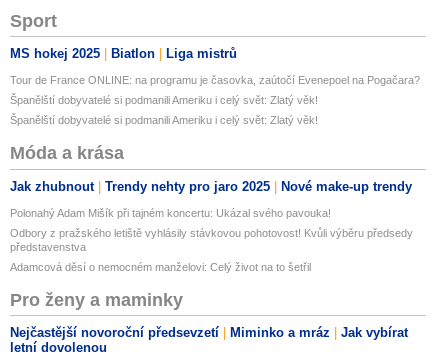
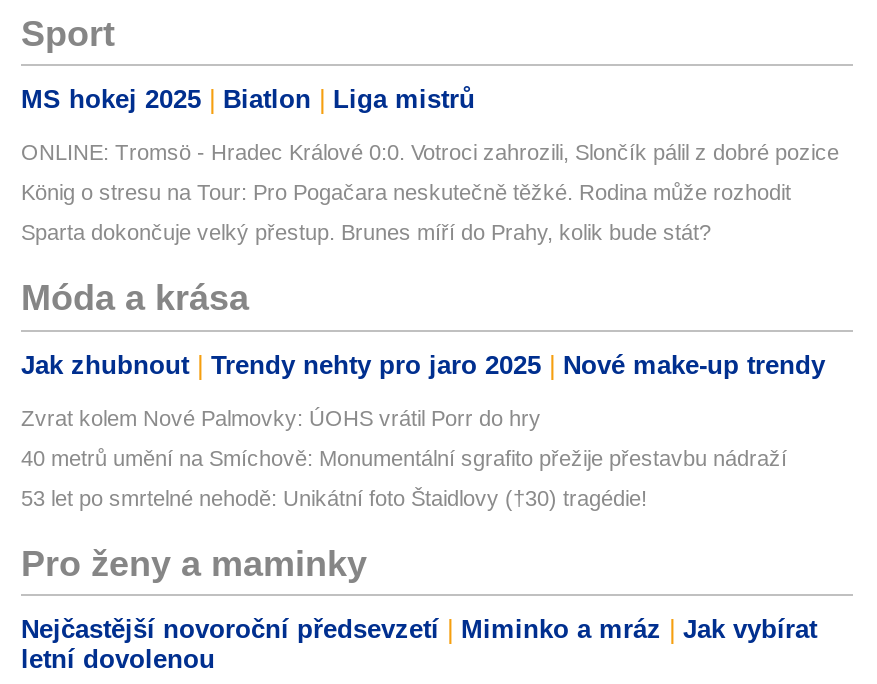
- Tour de France ONLINE: na programu je časovka, zaútočí Evenepoel na Pogačara?
+ ONLINE: Tromsö - Hradec Králové 0:0. Votroci zahrozili, Slončík pálil z dobré pozice

- Španělští dobyvatelé si podmanili Ameriku i celý svět: Zlatý věk!
+ König o stresu na Tour: Pro Pogačara neskutečně těžké. Rodina může rozhodit

- Španělští dobyvatelé si podmanili Ameriku i celý svět: Zlatý věk!
+ Sparta dokončuje velký přestup. Brunes míří do Prahy, kolik bude stát?

- Polonahý Adam Mišík při tajném koncertu: Ukázal svého pavouka!
+ Zvrat kolem Nové Palmovky: ÚOHS vrátil Porr do hry

- Odbory z pražského letiště vyhlásily stávkovou pohotovost! Kvůli výběru předsedy
- představenstva
+ 40 metrů umění na Smíchově: Monumentální sgrafito přežije přestavbu nádraží

- Adamcová děsí o nemocném manželovi: Celý život na to šetřil
+ 53 let po smrtelné nehodě: Unikátní foto Štaidlovy (†30) tragédie!
